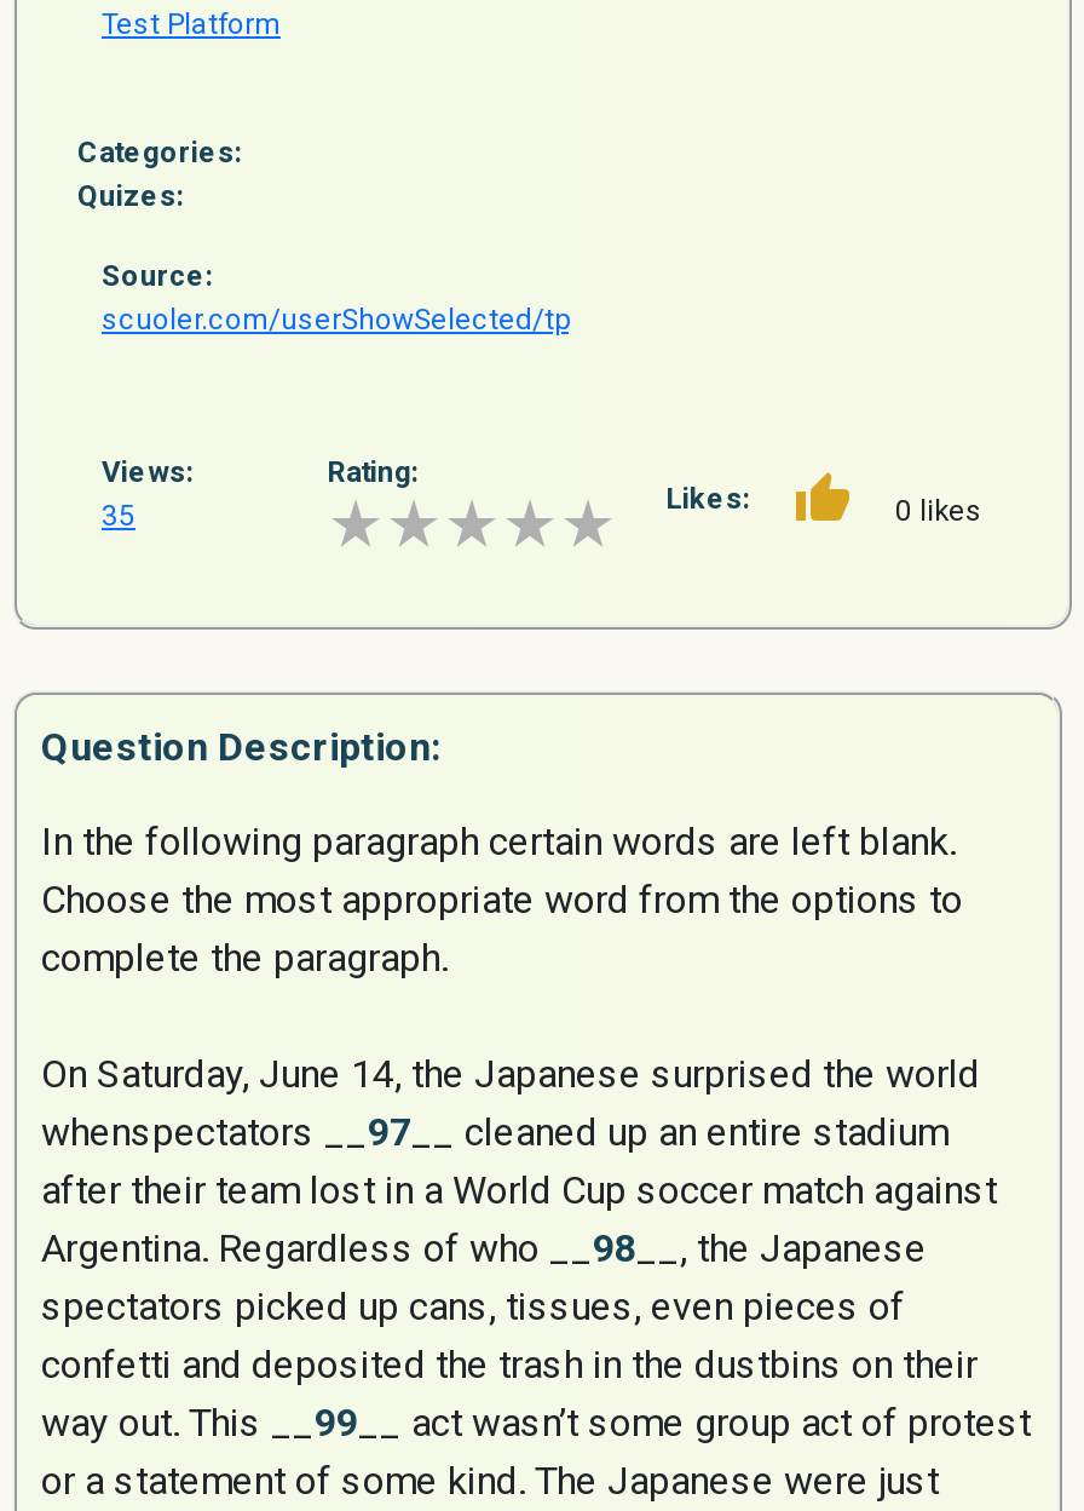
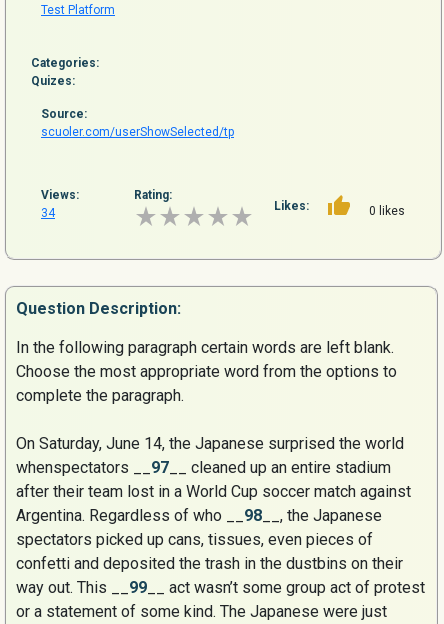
- 35
+ 34
